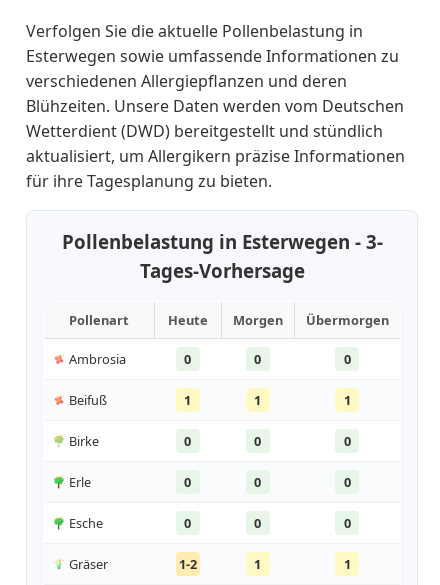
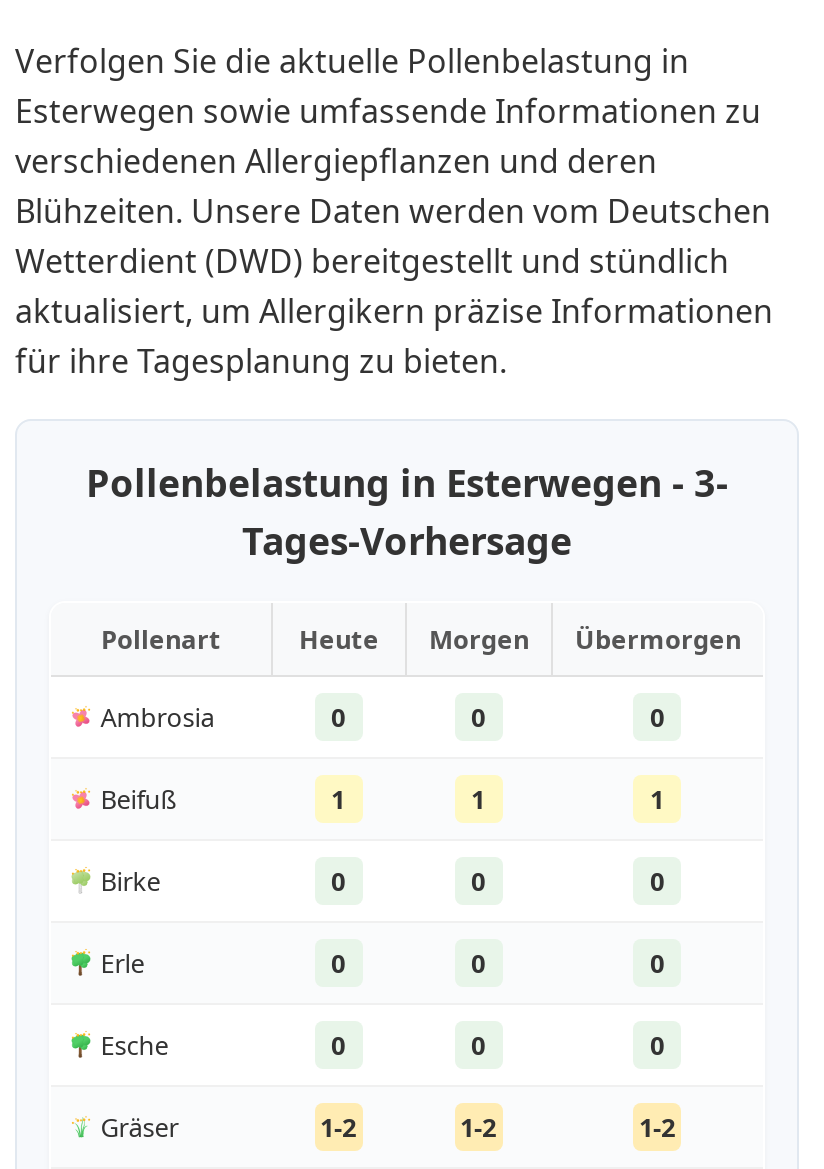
- 1
+ 1-2

- 1
+ 1-2
